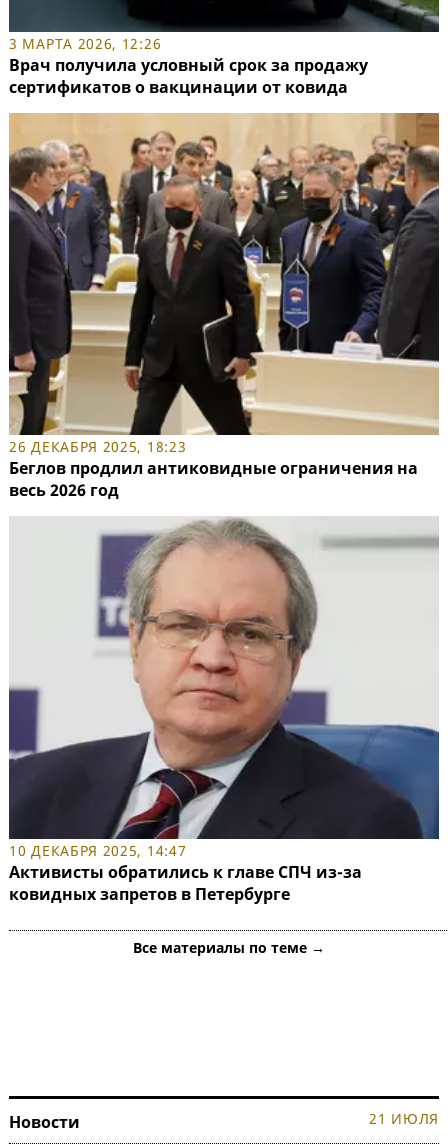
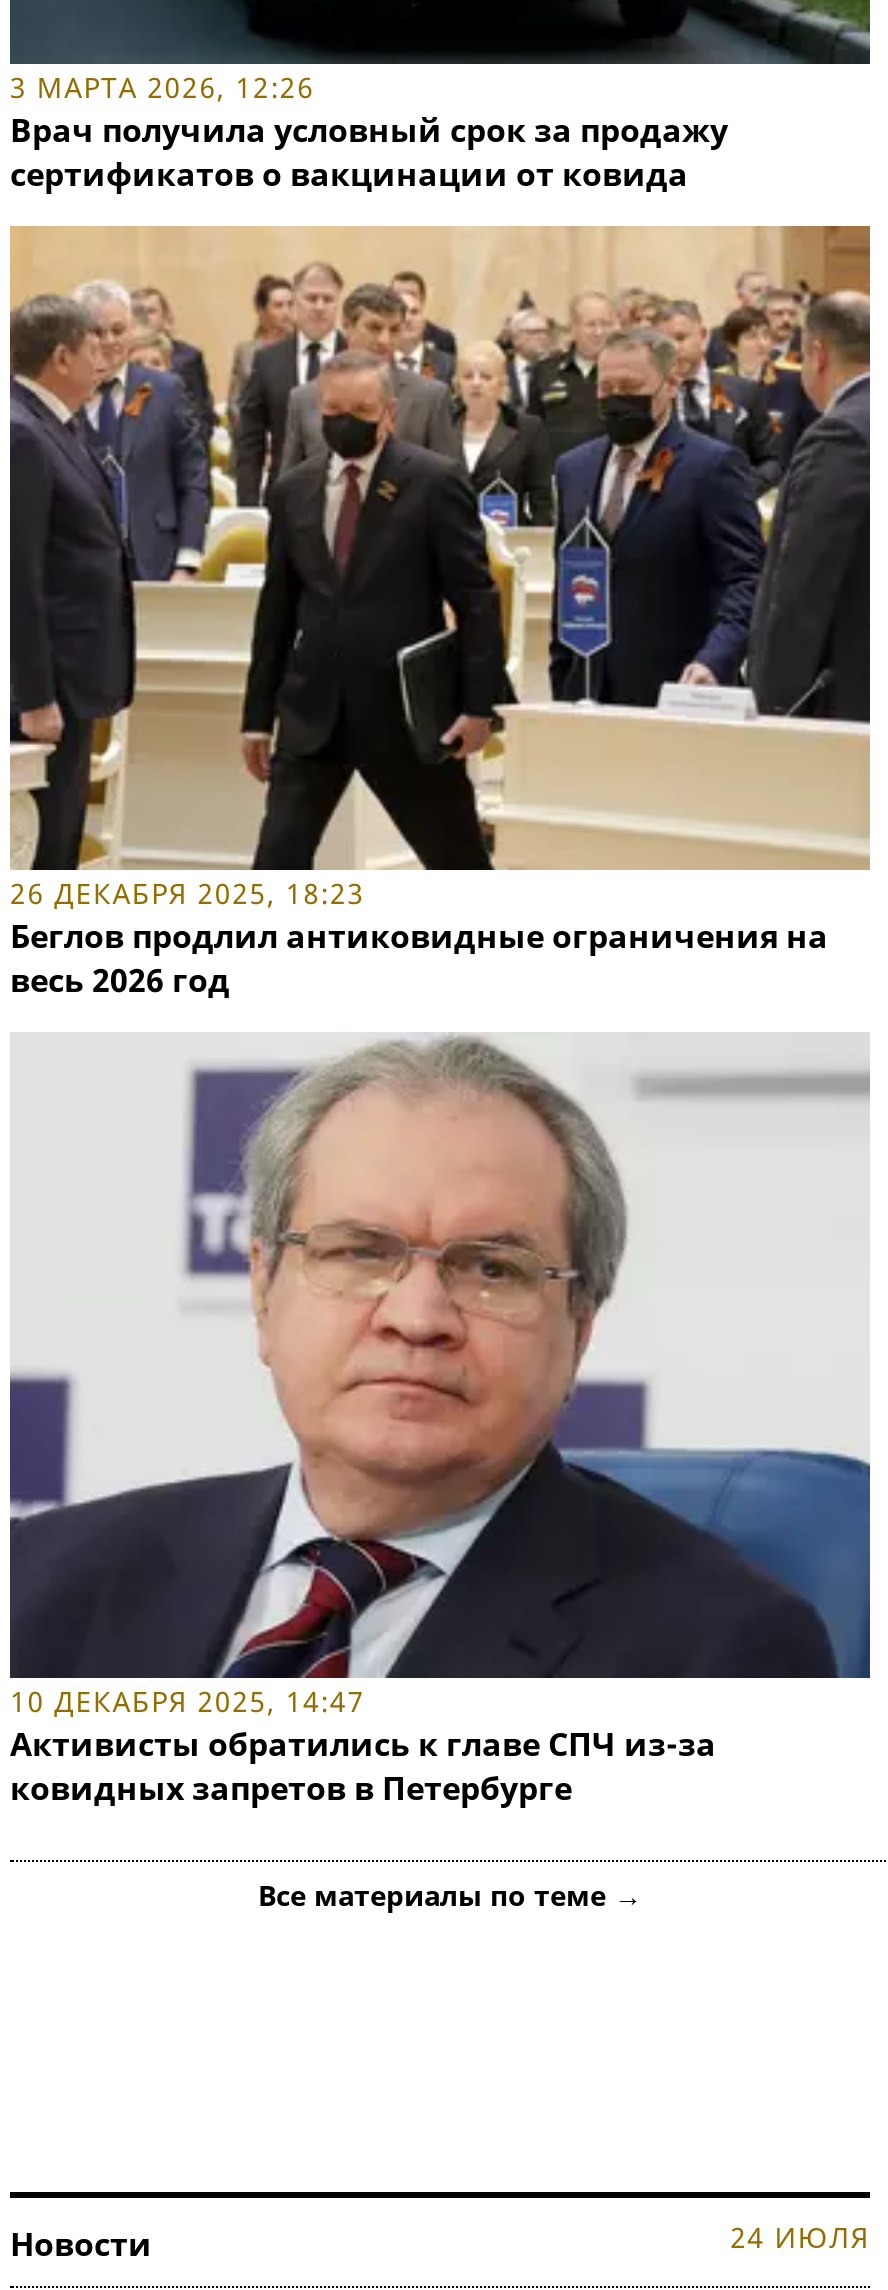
- 21 ИЮЛЯ
+ 24 ИЮЛЯ
